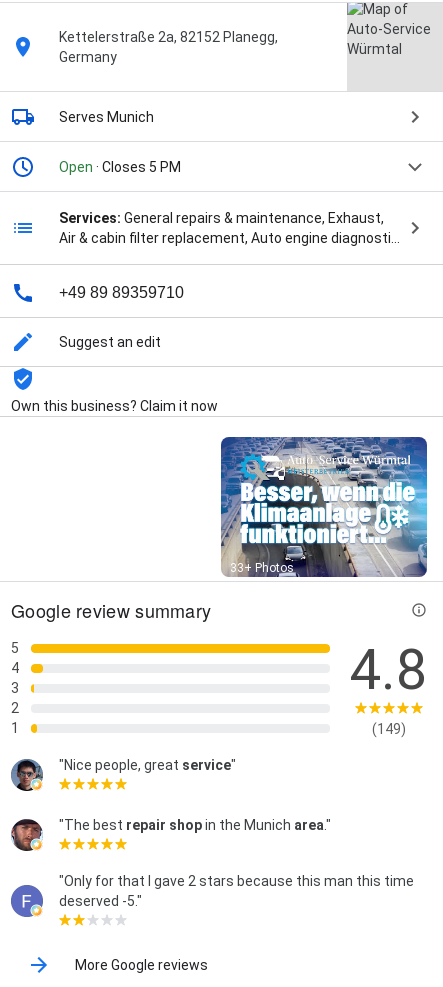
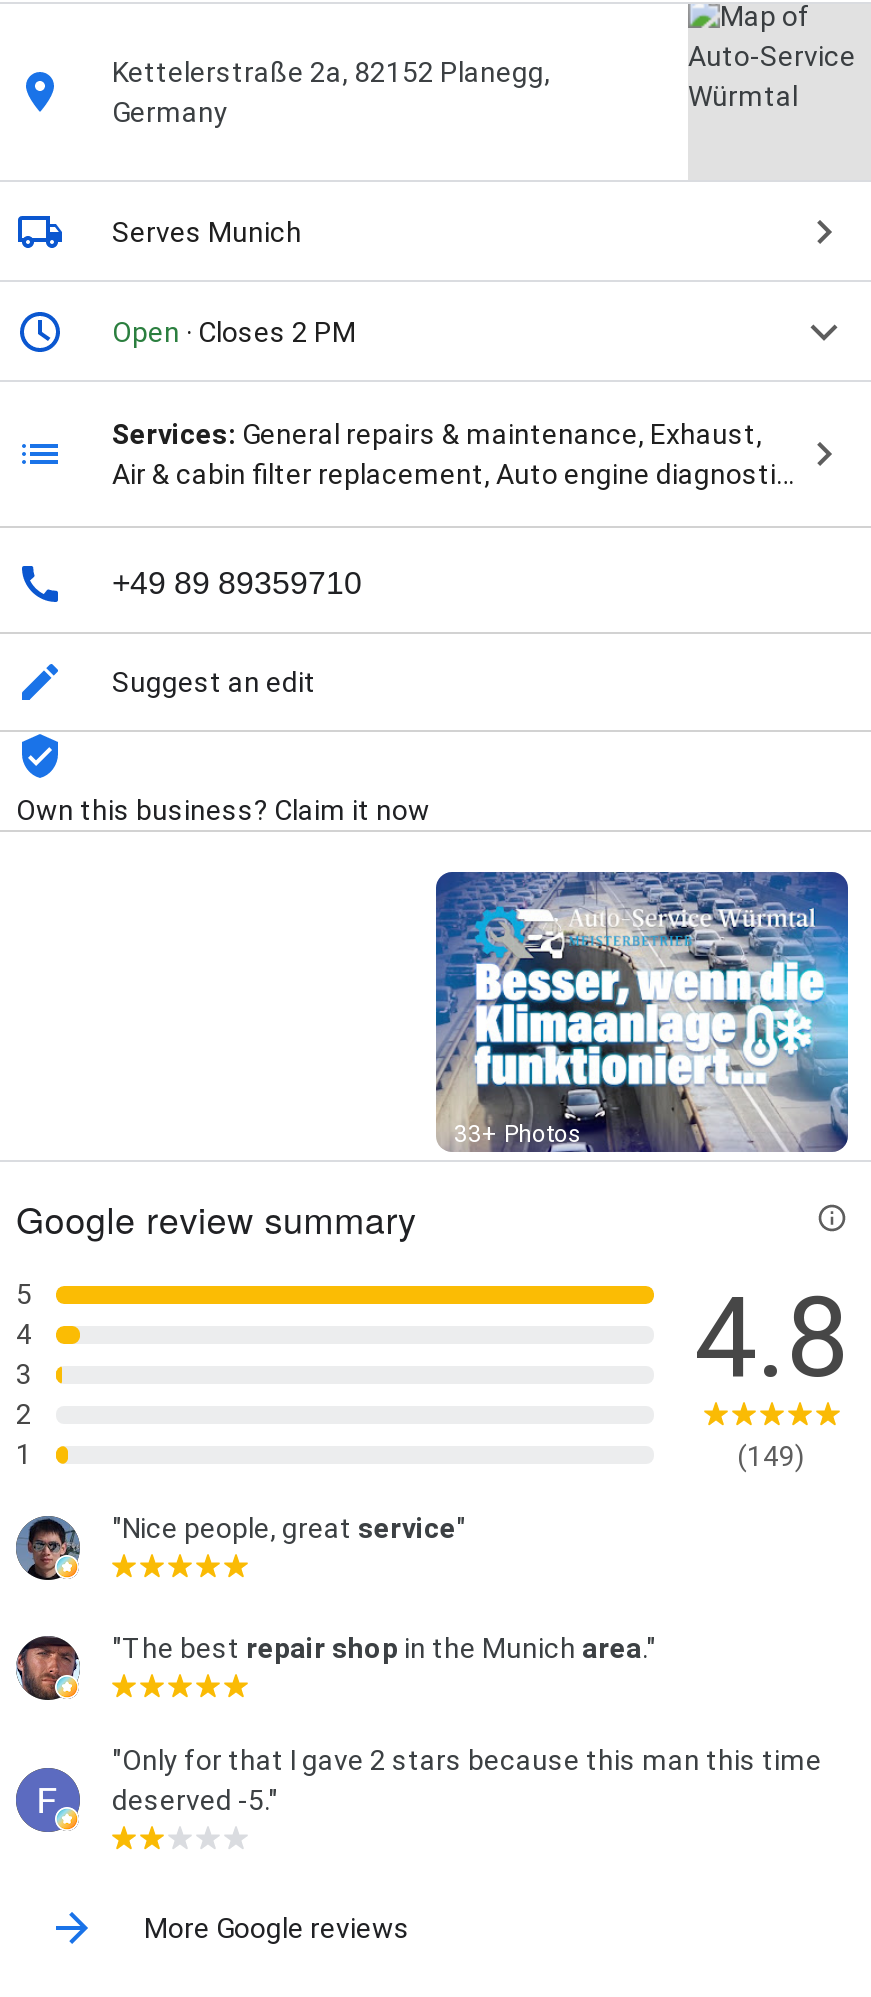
- Open · Closes 5 PM
+ Open · Closes 2 PM
